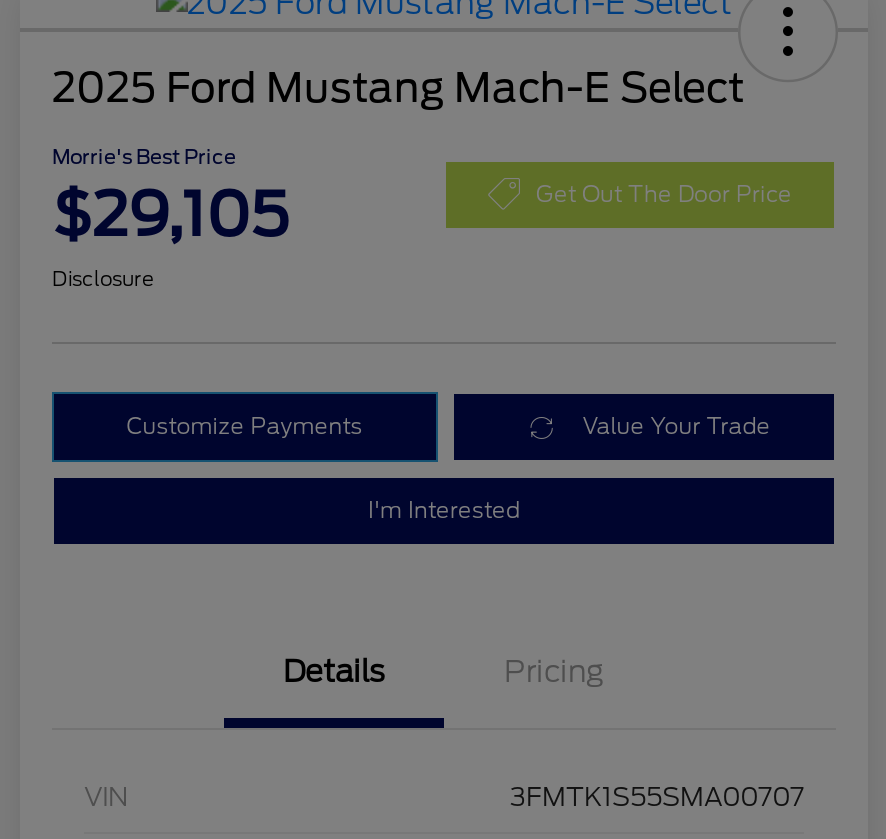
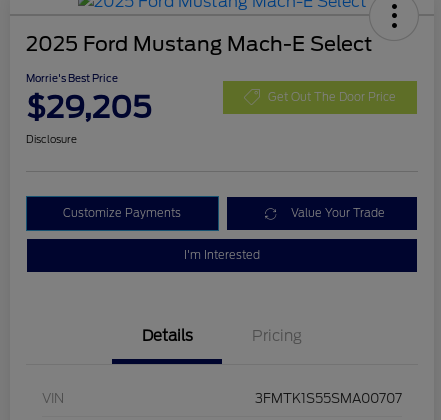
- $29,105
+ $29,205
